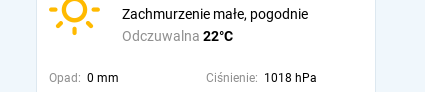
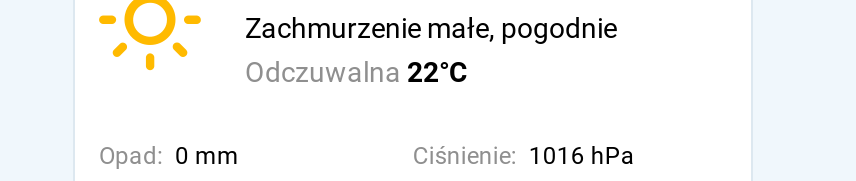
- Ciśnienie: 1018 hPa
+ Ciśnienie: 1016 hPa
